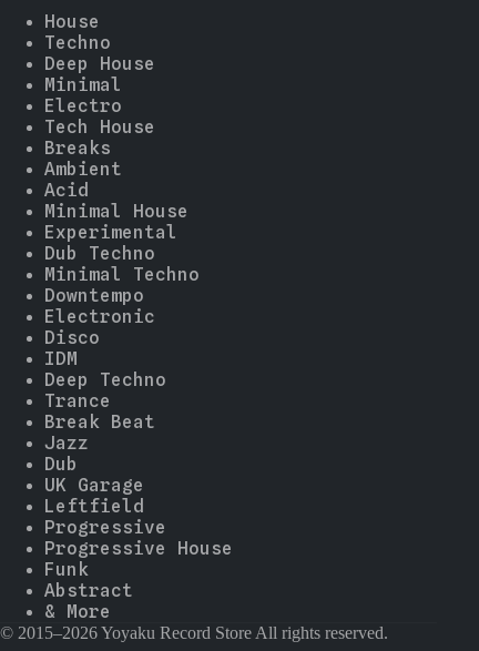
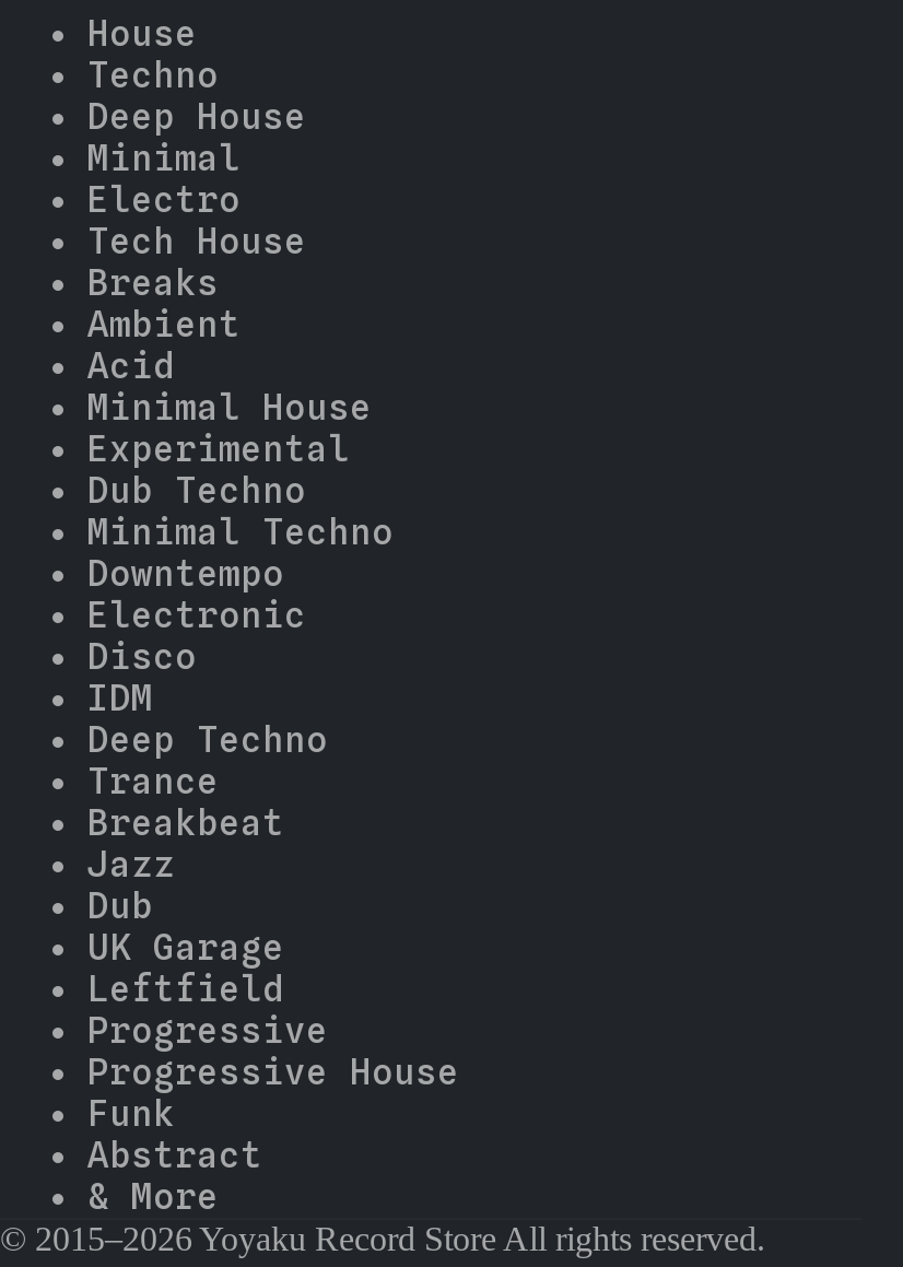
- Break Beat
+ Breakbeat
